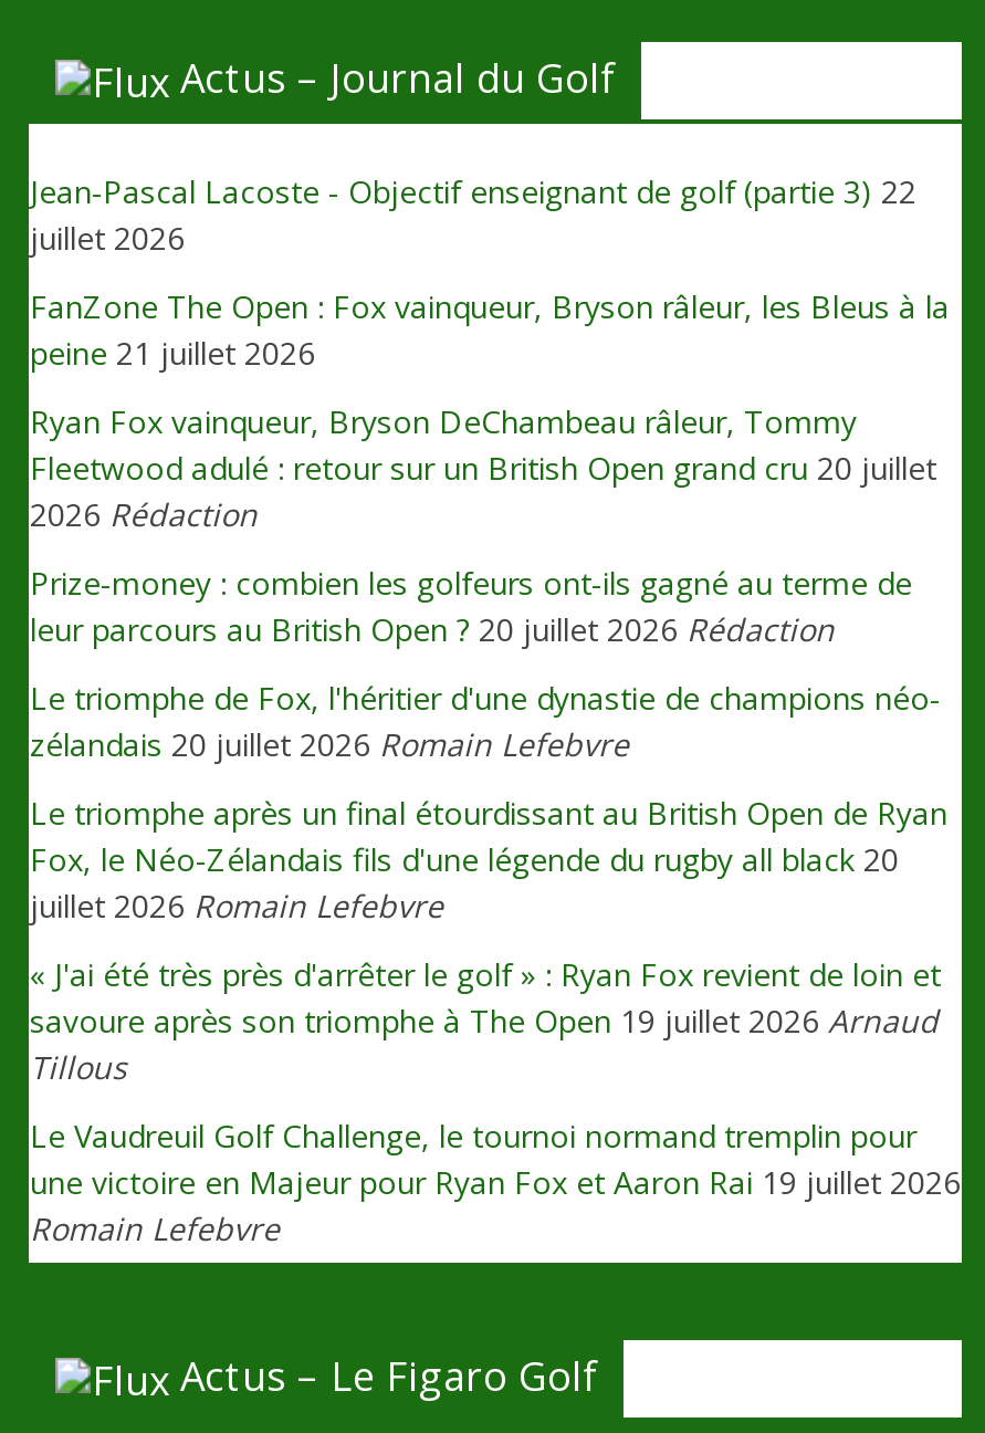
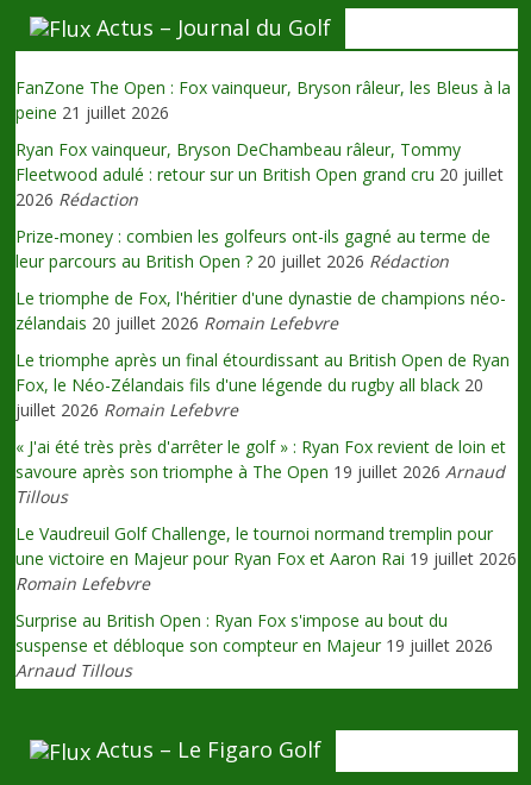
- Jean-Pascal Lacoste - Objectif enseignant de golf (partie 3) 22
- juillet 2026

moved up: FanZone The Open : Fox vainqueur, Bryson râleur, les Bleus à la | peine 21 juillet 2026 | Ryan Fox vainqueur, Bryson DeChambeau râleur, Tommy | ... | une victoire en Majeur pour Ryan Fox et Aaron Rai 19 juillet 2026 | Romain Lefebvre

+ Surprise au British Open : Ryan Fox s'impose au bout du
+ suspense et débloque son compteur en Majeur 19 juillet 2026
+ Arnaud Tillous
